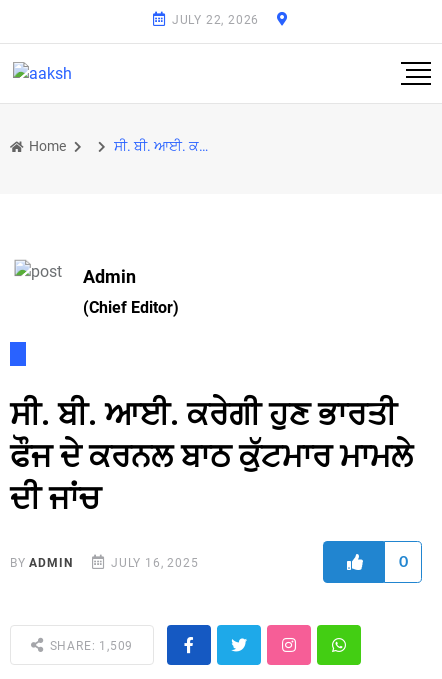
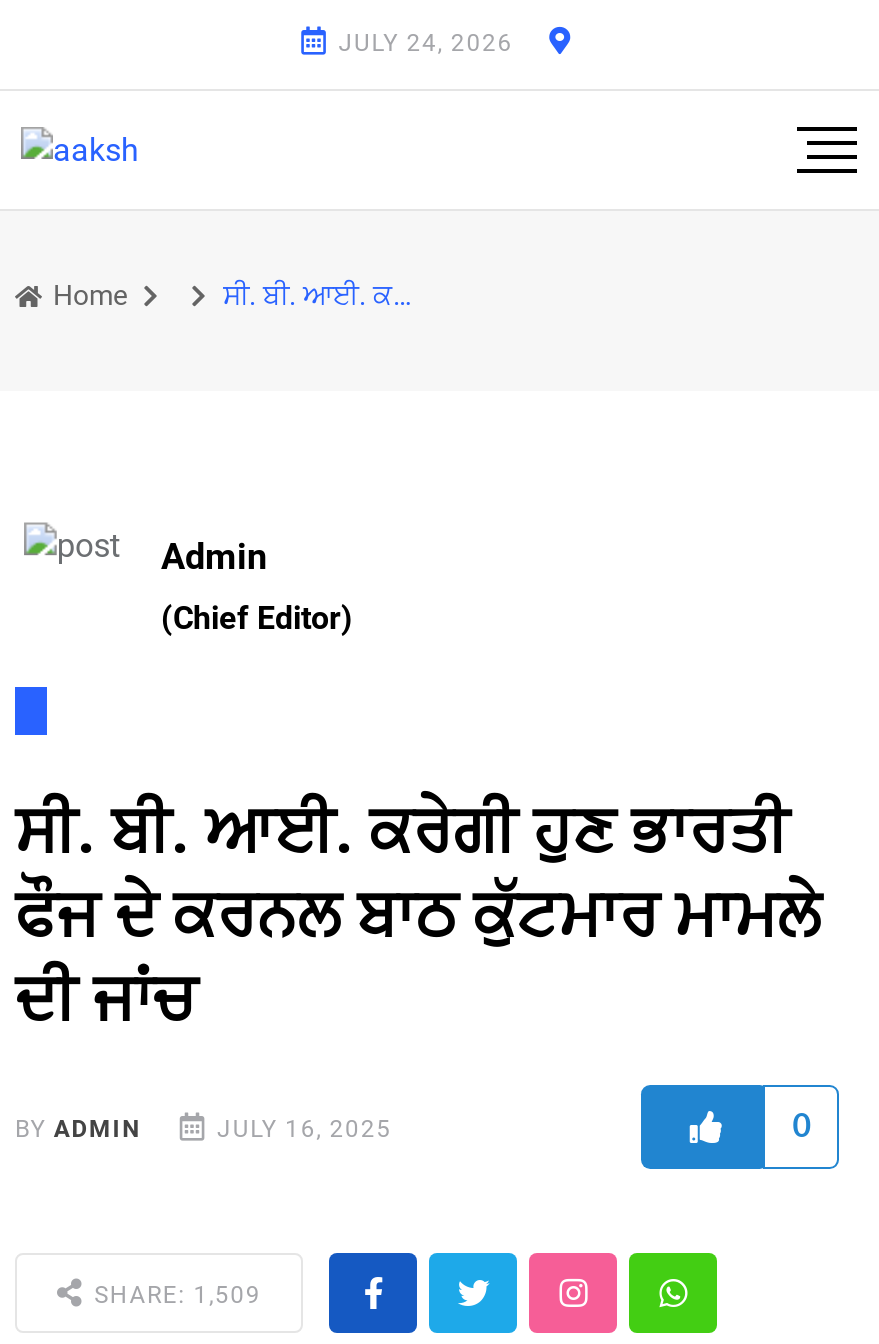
- JULY 22, 2026
+ JULY 24, 2026
